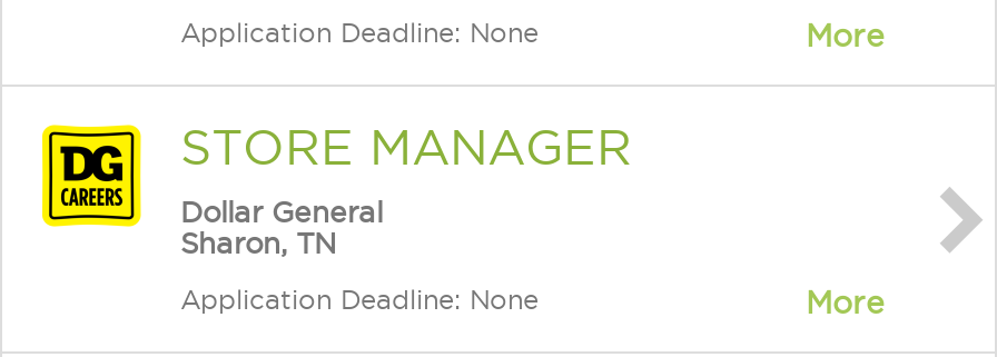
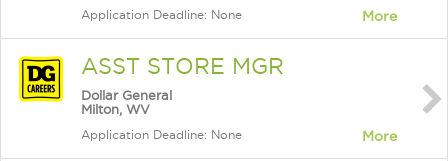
- STORE MANAGER
+ ASST STORE MGR

- Sharon, TN
+ Milton, WV
